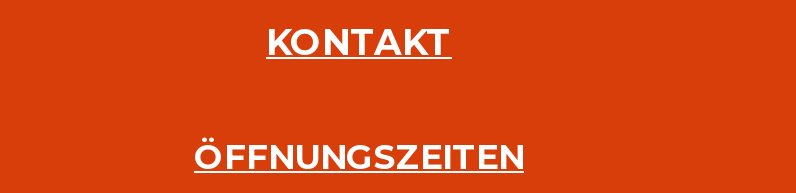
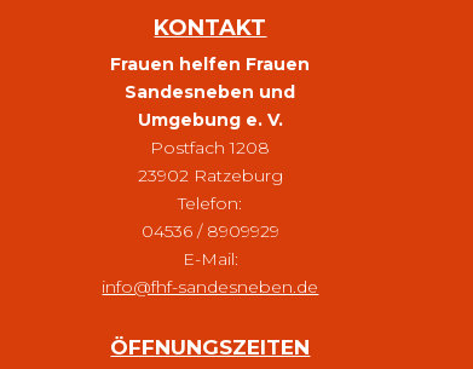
+ Frauen helfen Frauen
+ Sandesneben und
+ Umgebung e. V.
+ Postfach 1208
+ 23902 Ratzeburg
+ Telefon:
+ 04536 / 8909929
+ E-Mail:
+ info@fhf-sandesneben.de
